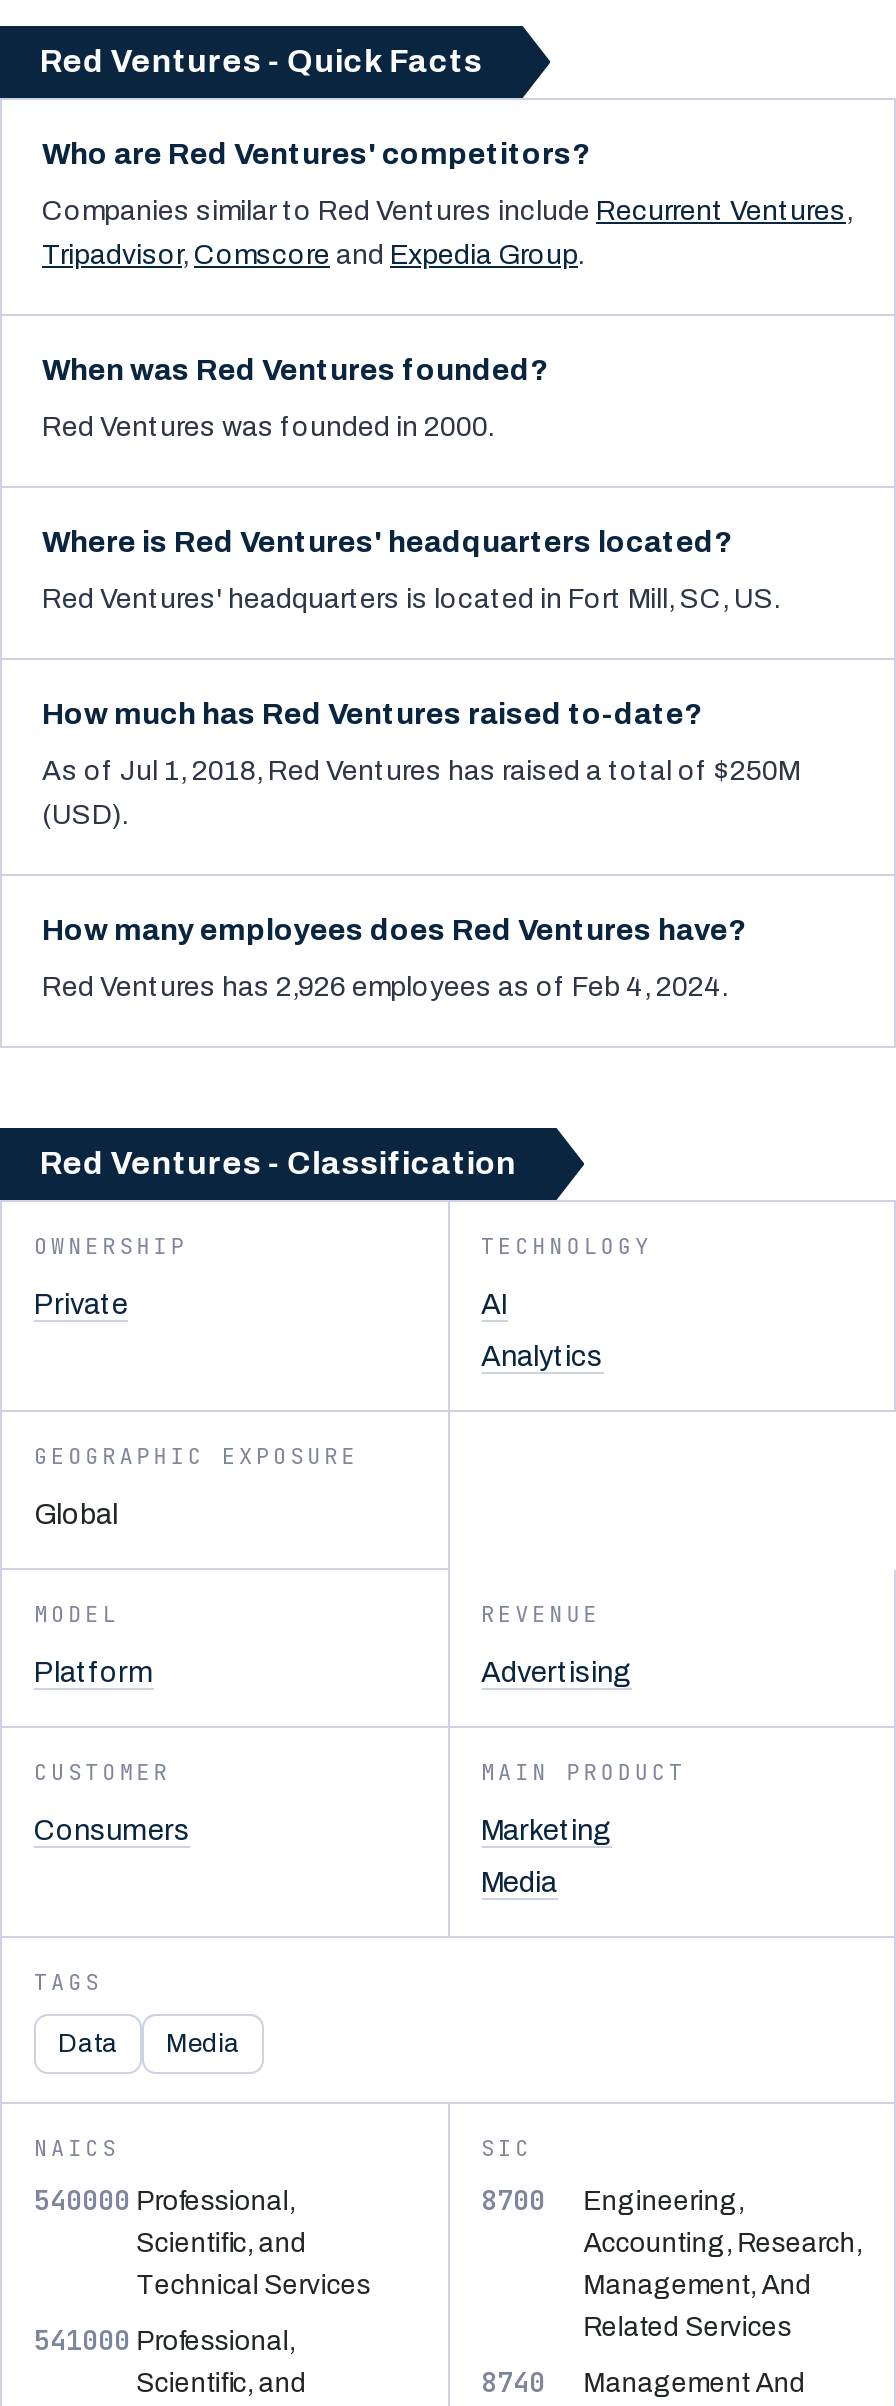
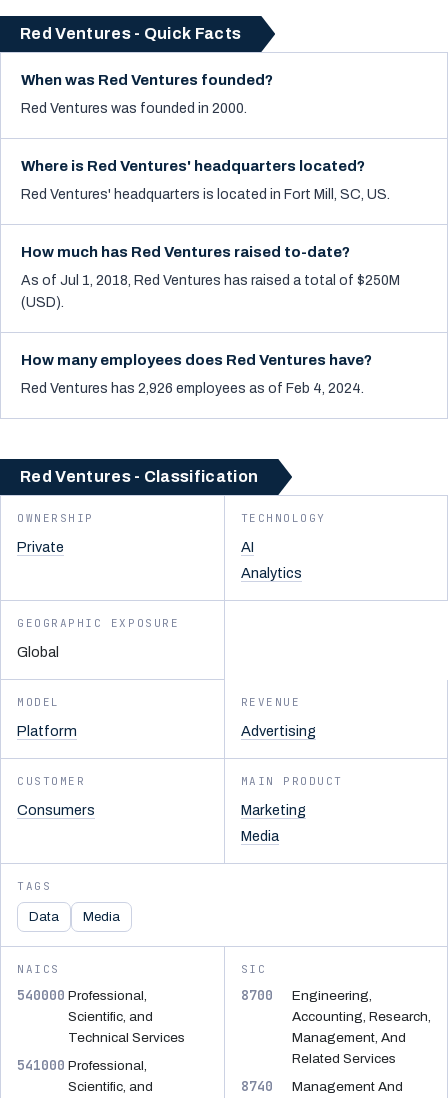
- Who are Red Ventures' competitors?
- Companies similar to Red Ventures include Recurrent Ventures,
- Tripadvisor, Comscore and Expedia Group.
